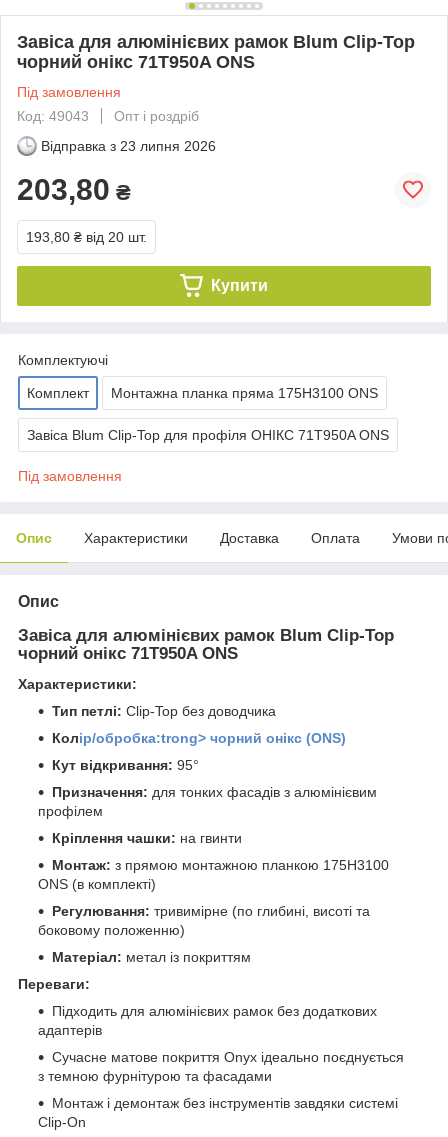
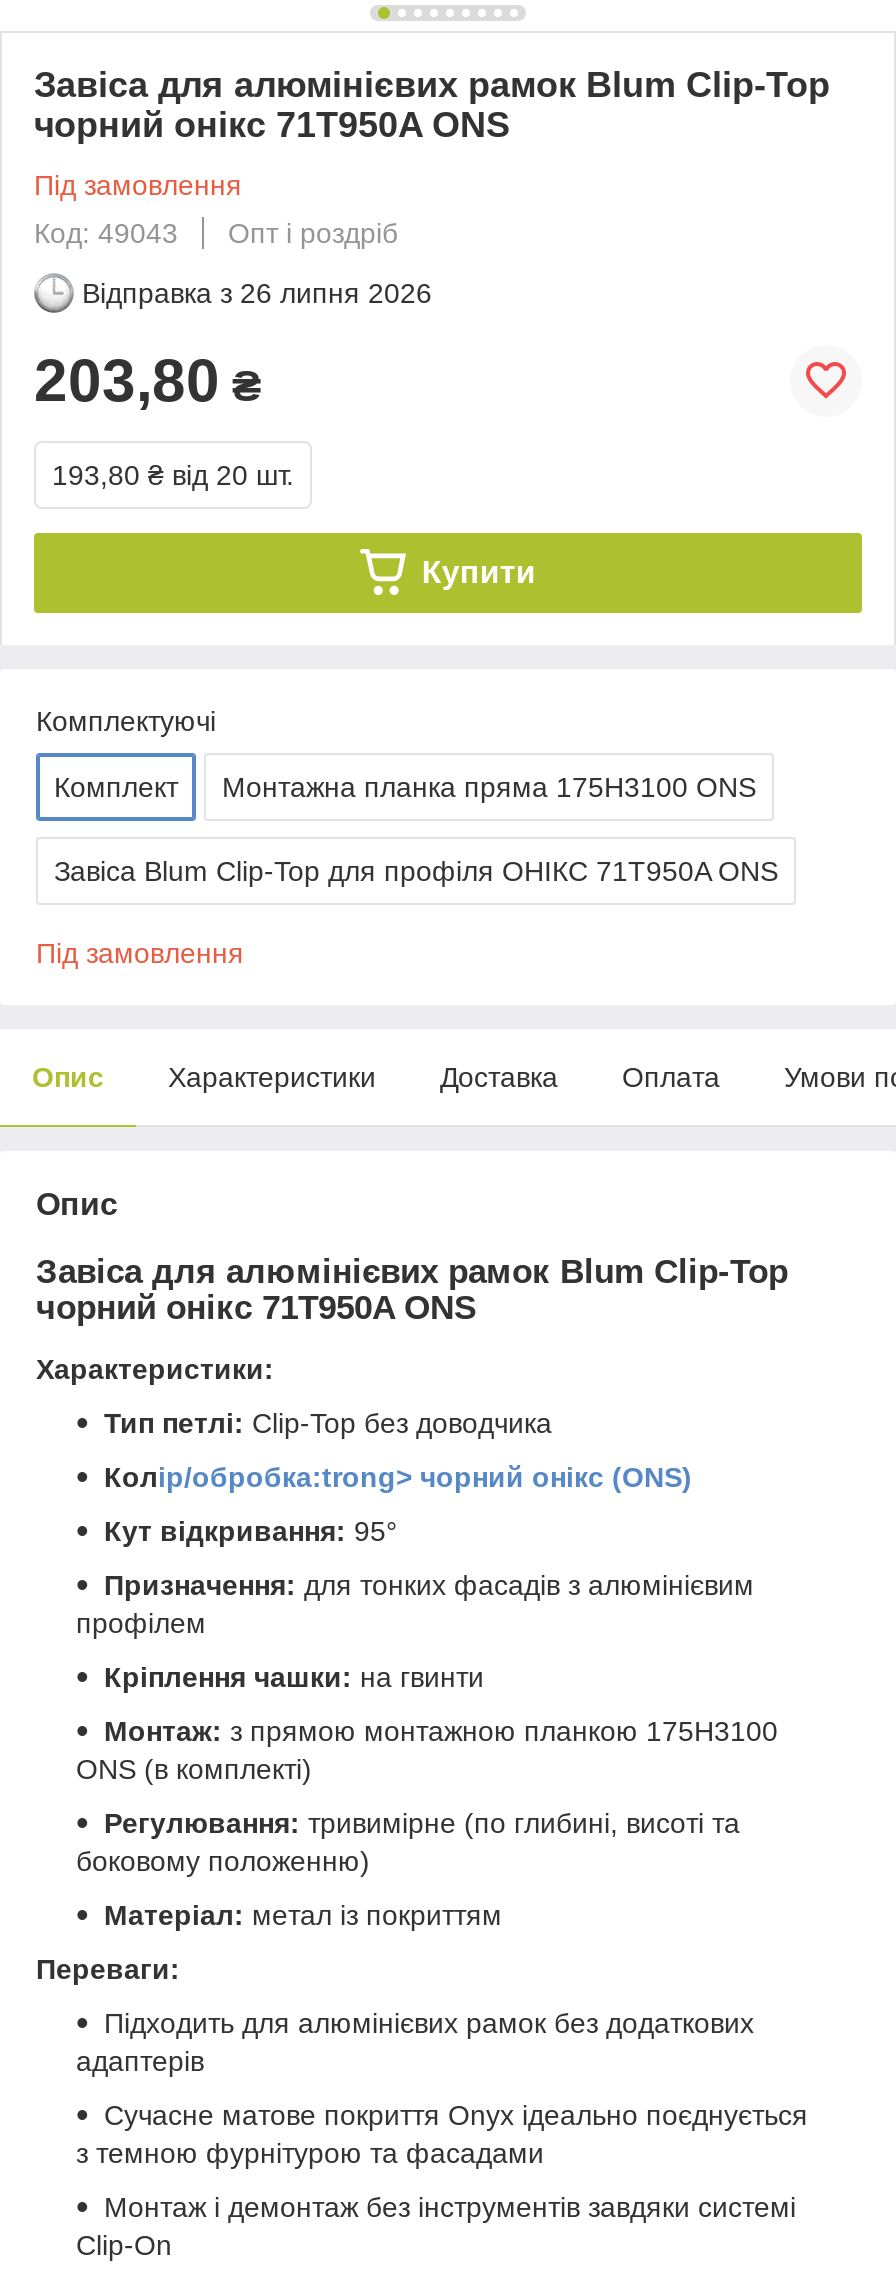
- Відправка з 23 липня 2026
+ Відправка з 26 липня 2026
